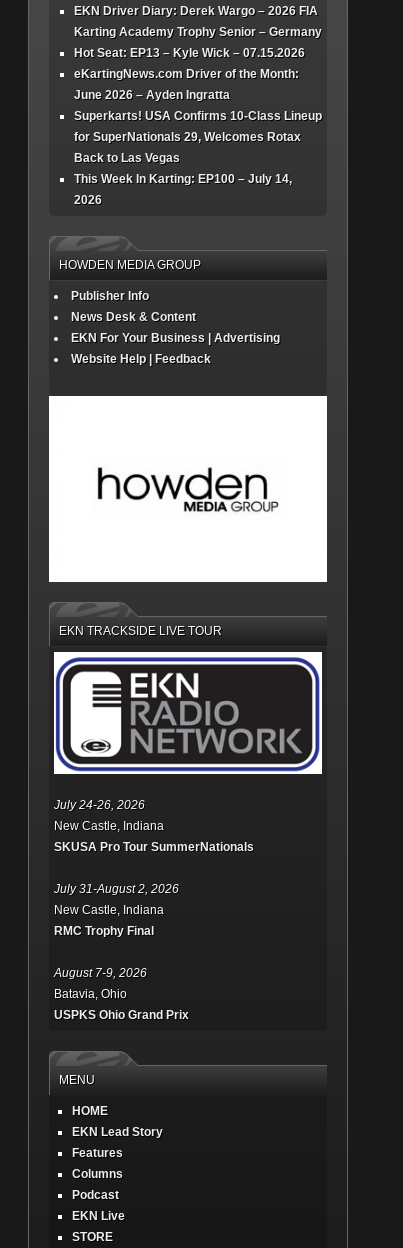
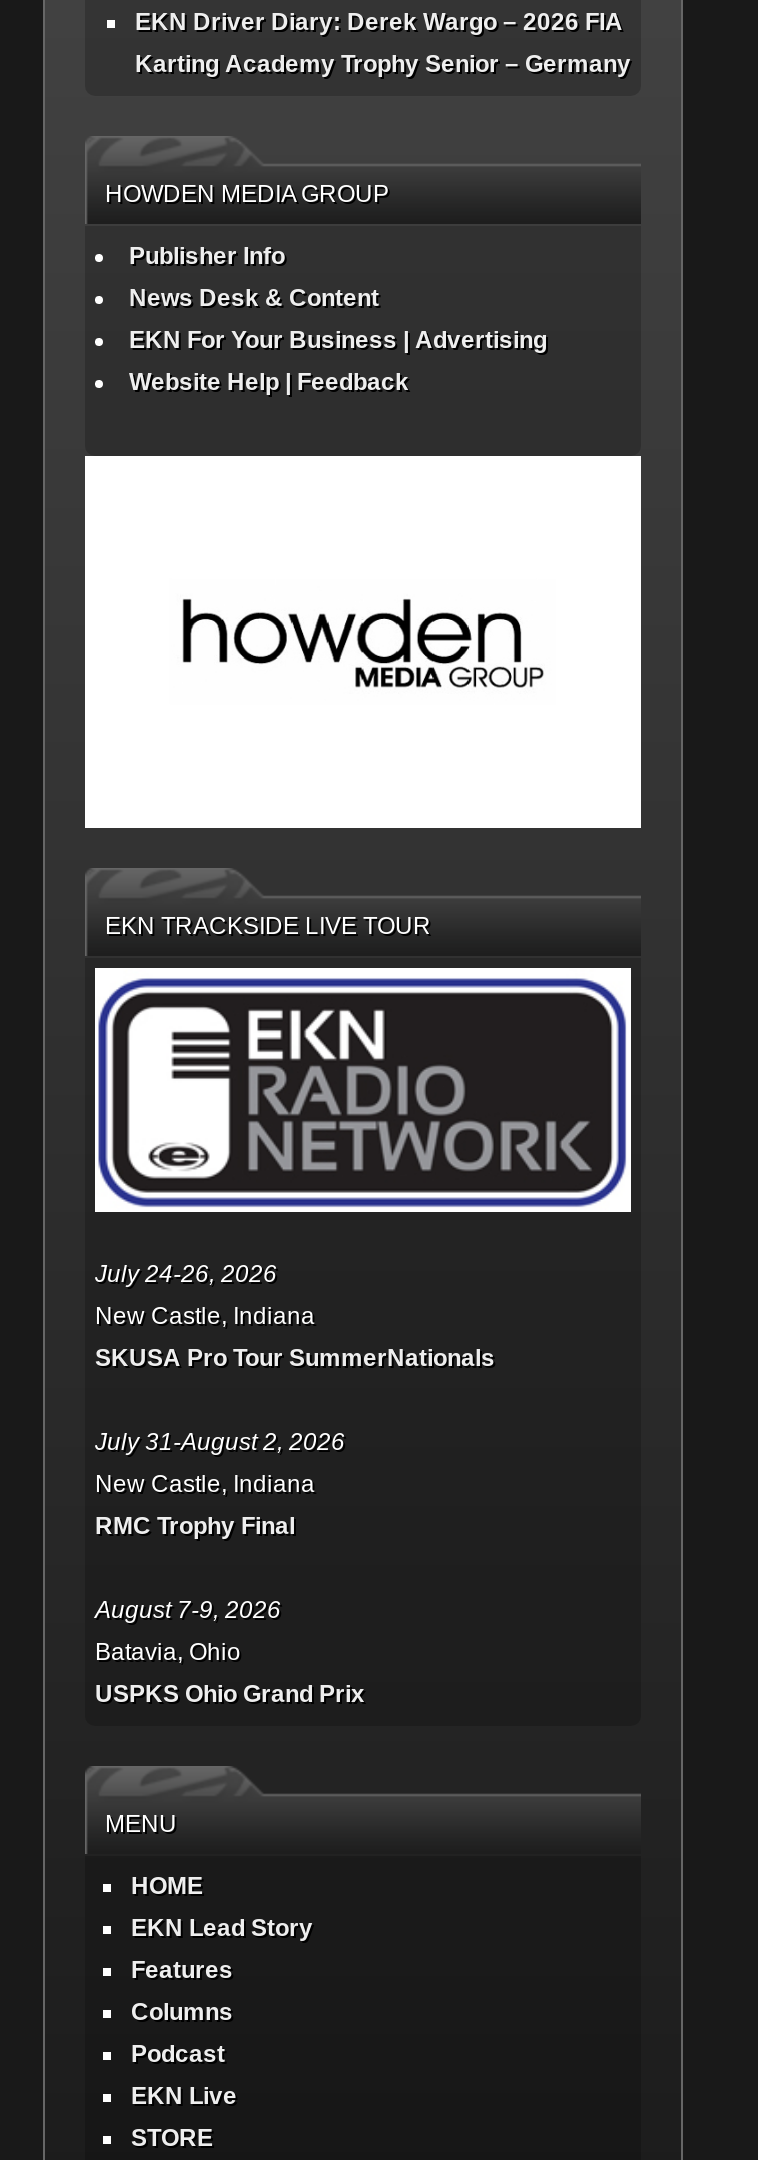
- Hot Seat: EP13 – Kyle Wick – 07.15.2026
- eKartingNews.com Driver of the Month:
- June 2026 – Ayden Ingratta
- Superkarts! USA Confirms 10-Class Lineup
- for SuperNationals 29, Welcomes Rotax
- Back to Las Vegas
- This Week In Karting: EP100 – July 14,
- 2026
